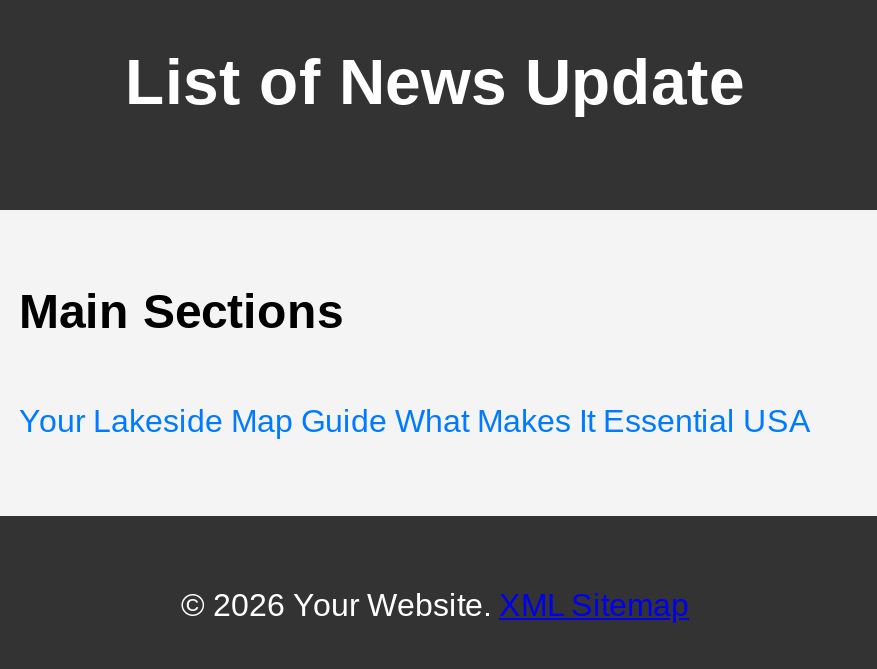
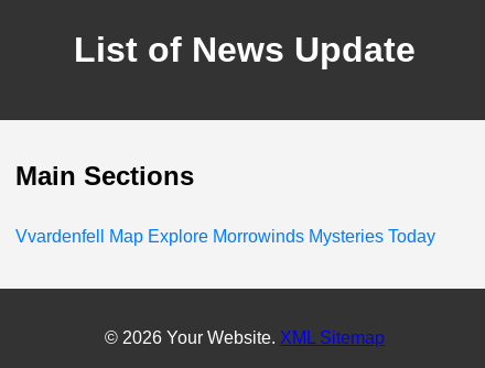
- Your Lakeside Map Guide What Makes It Essential USA
+ Vvardenfell Map Explore Morrowinds Mysteries Today
